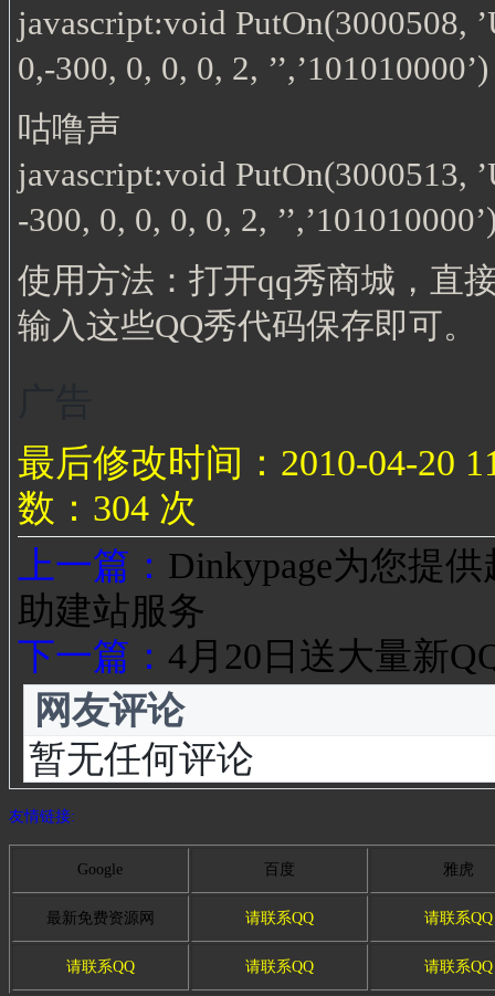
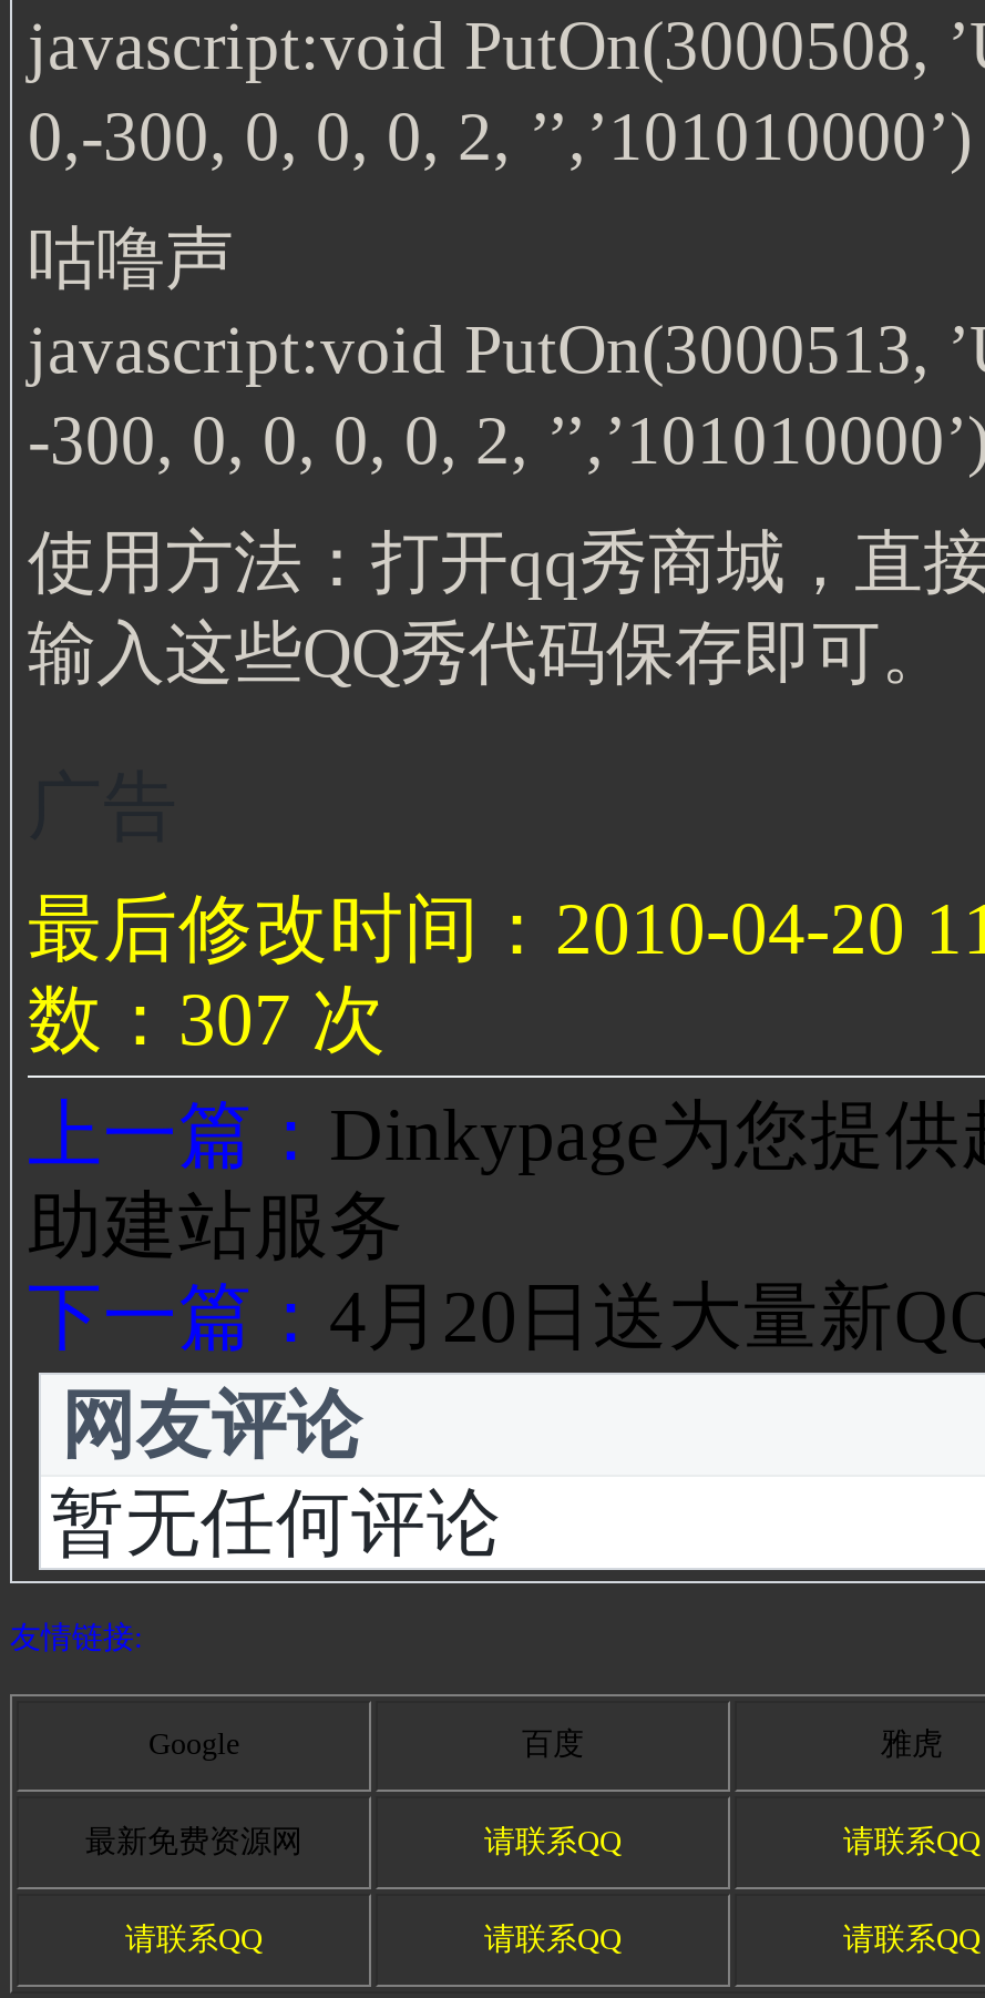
- 数：304 次
+ 数：307 次
